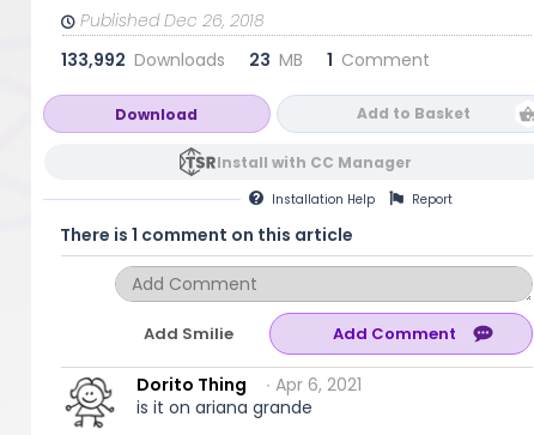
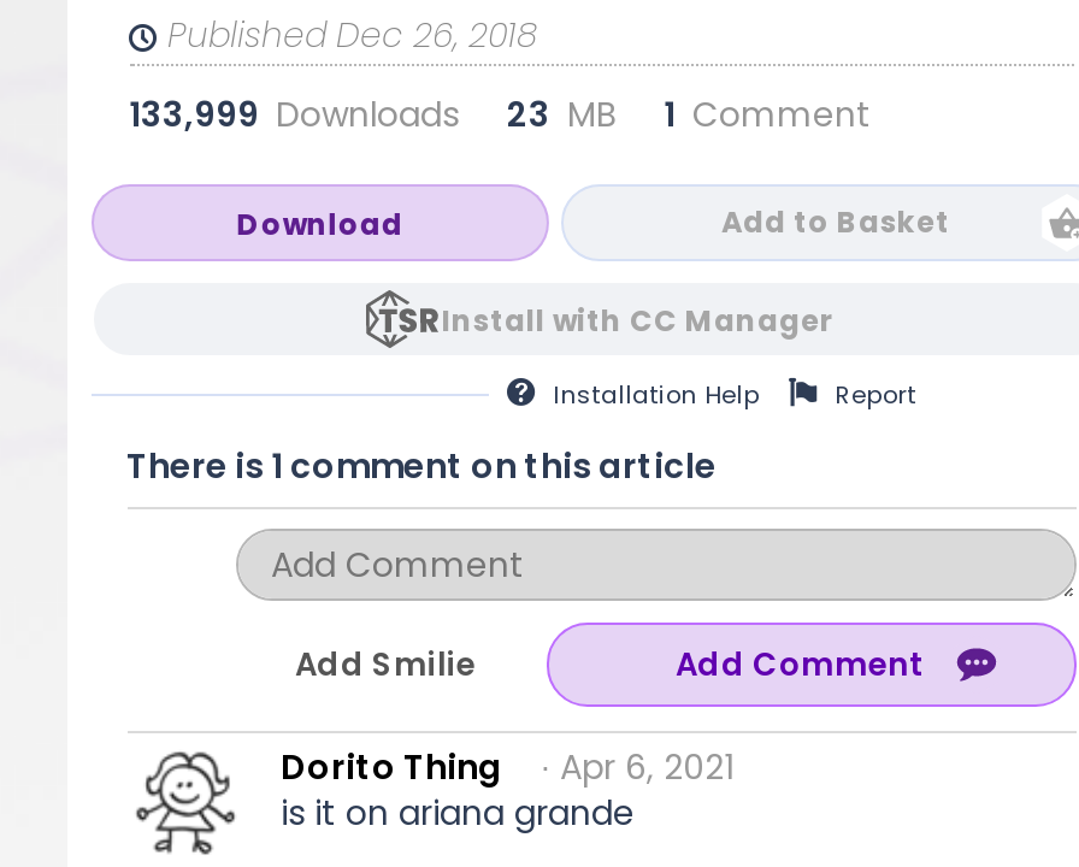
- 133,992 Downloads 23 MB 1 Comment
+ 133,999 Downloads 23 MB 1 Comment
